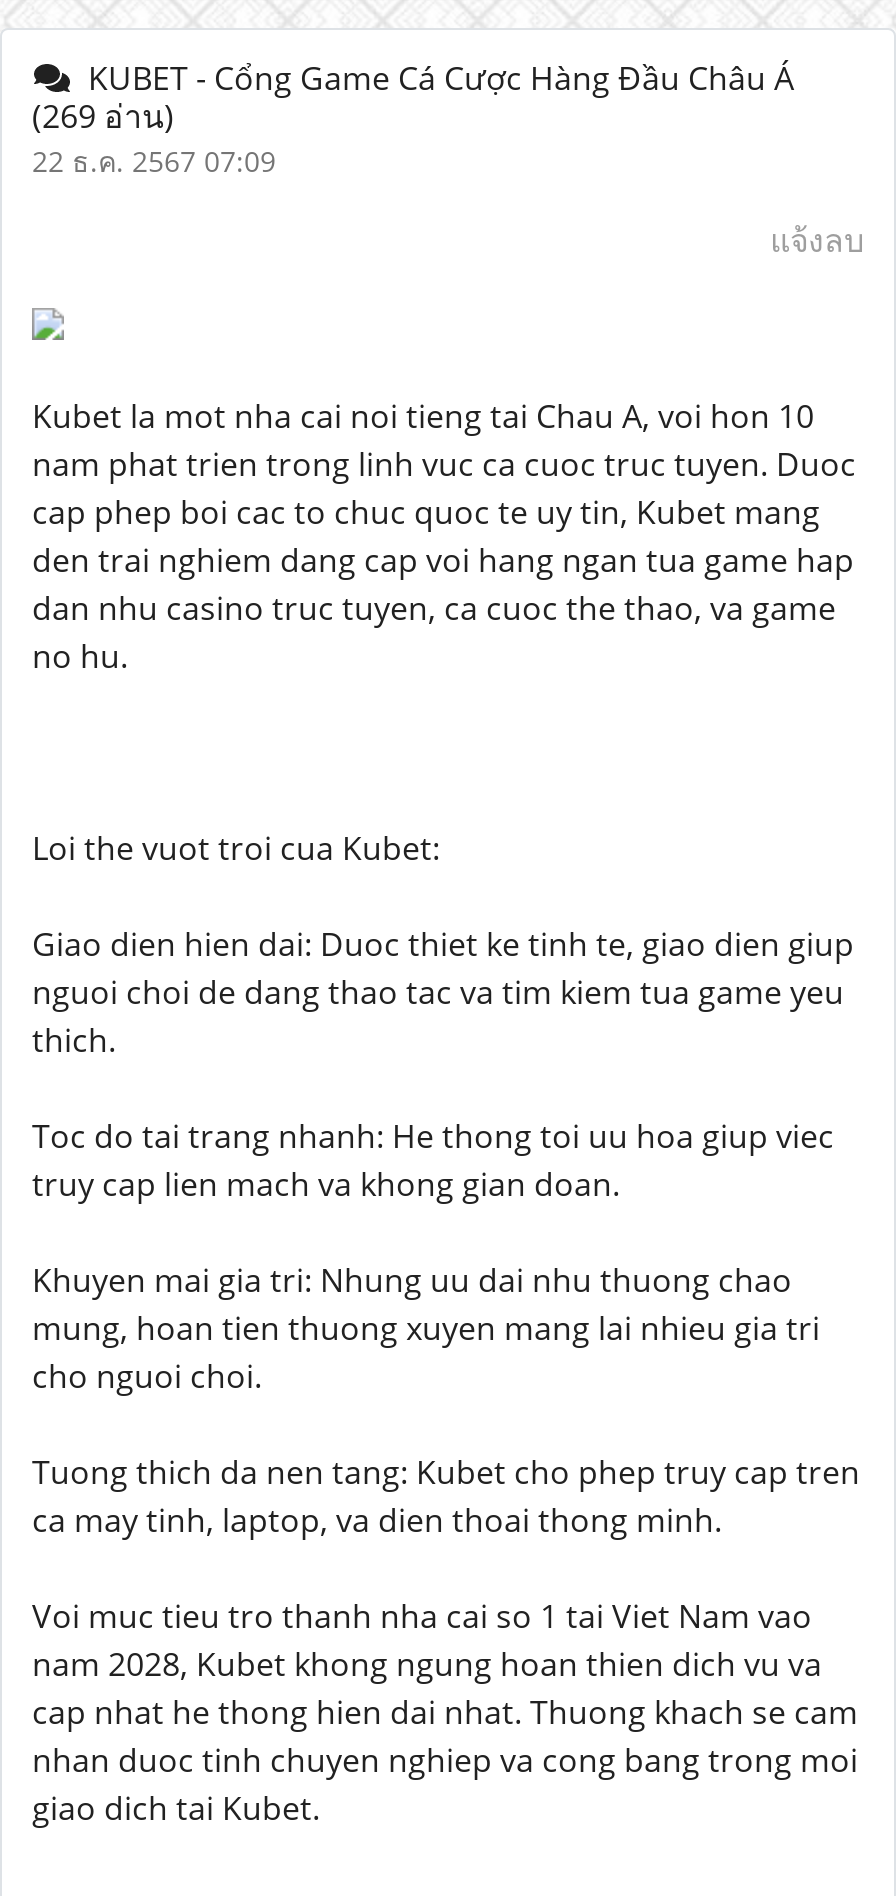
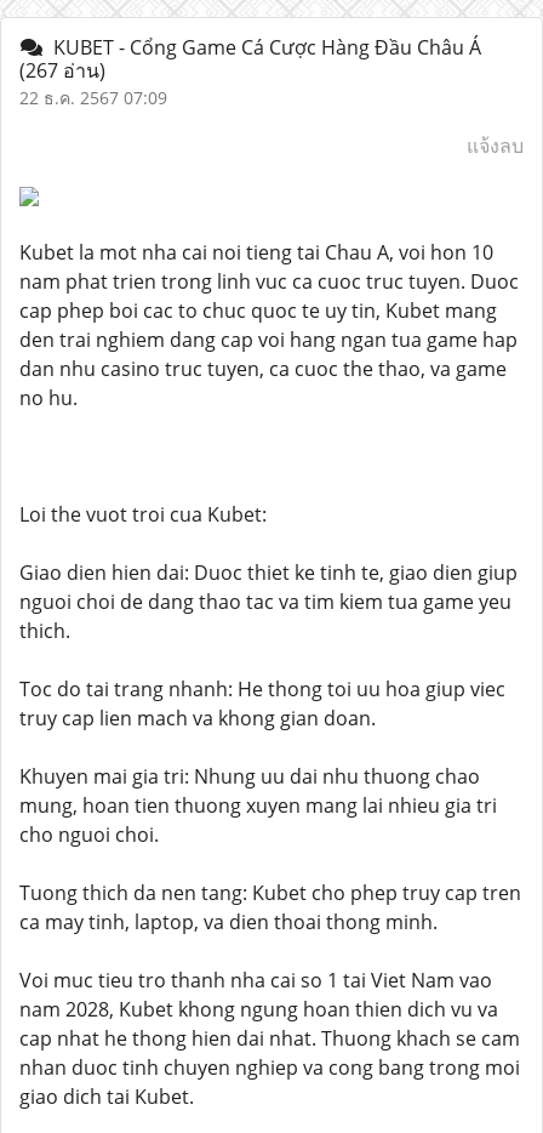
- (269 อ่าน)
+ (267 อ่าน)
